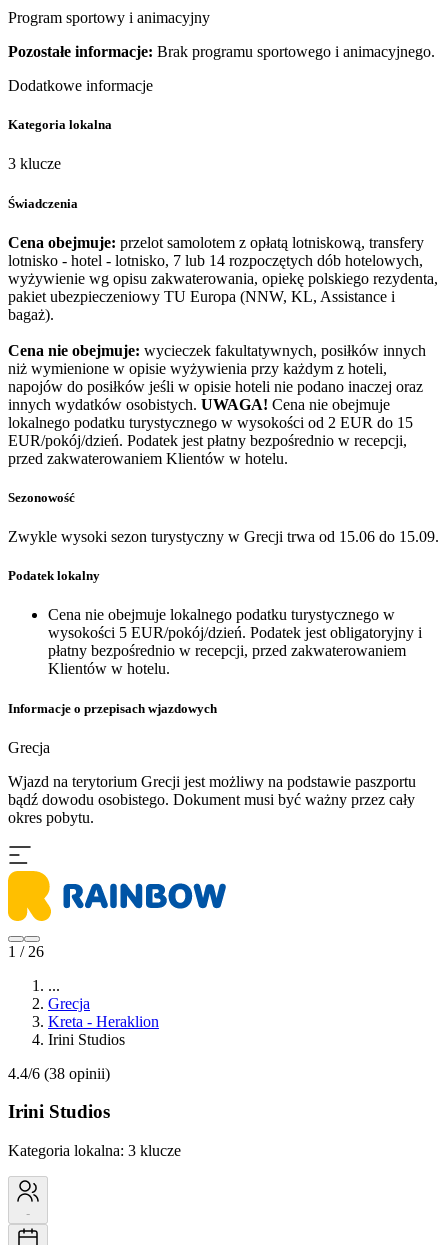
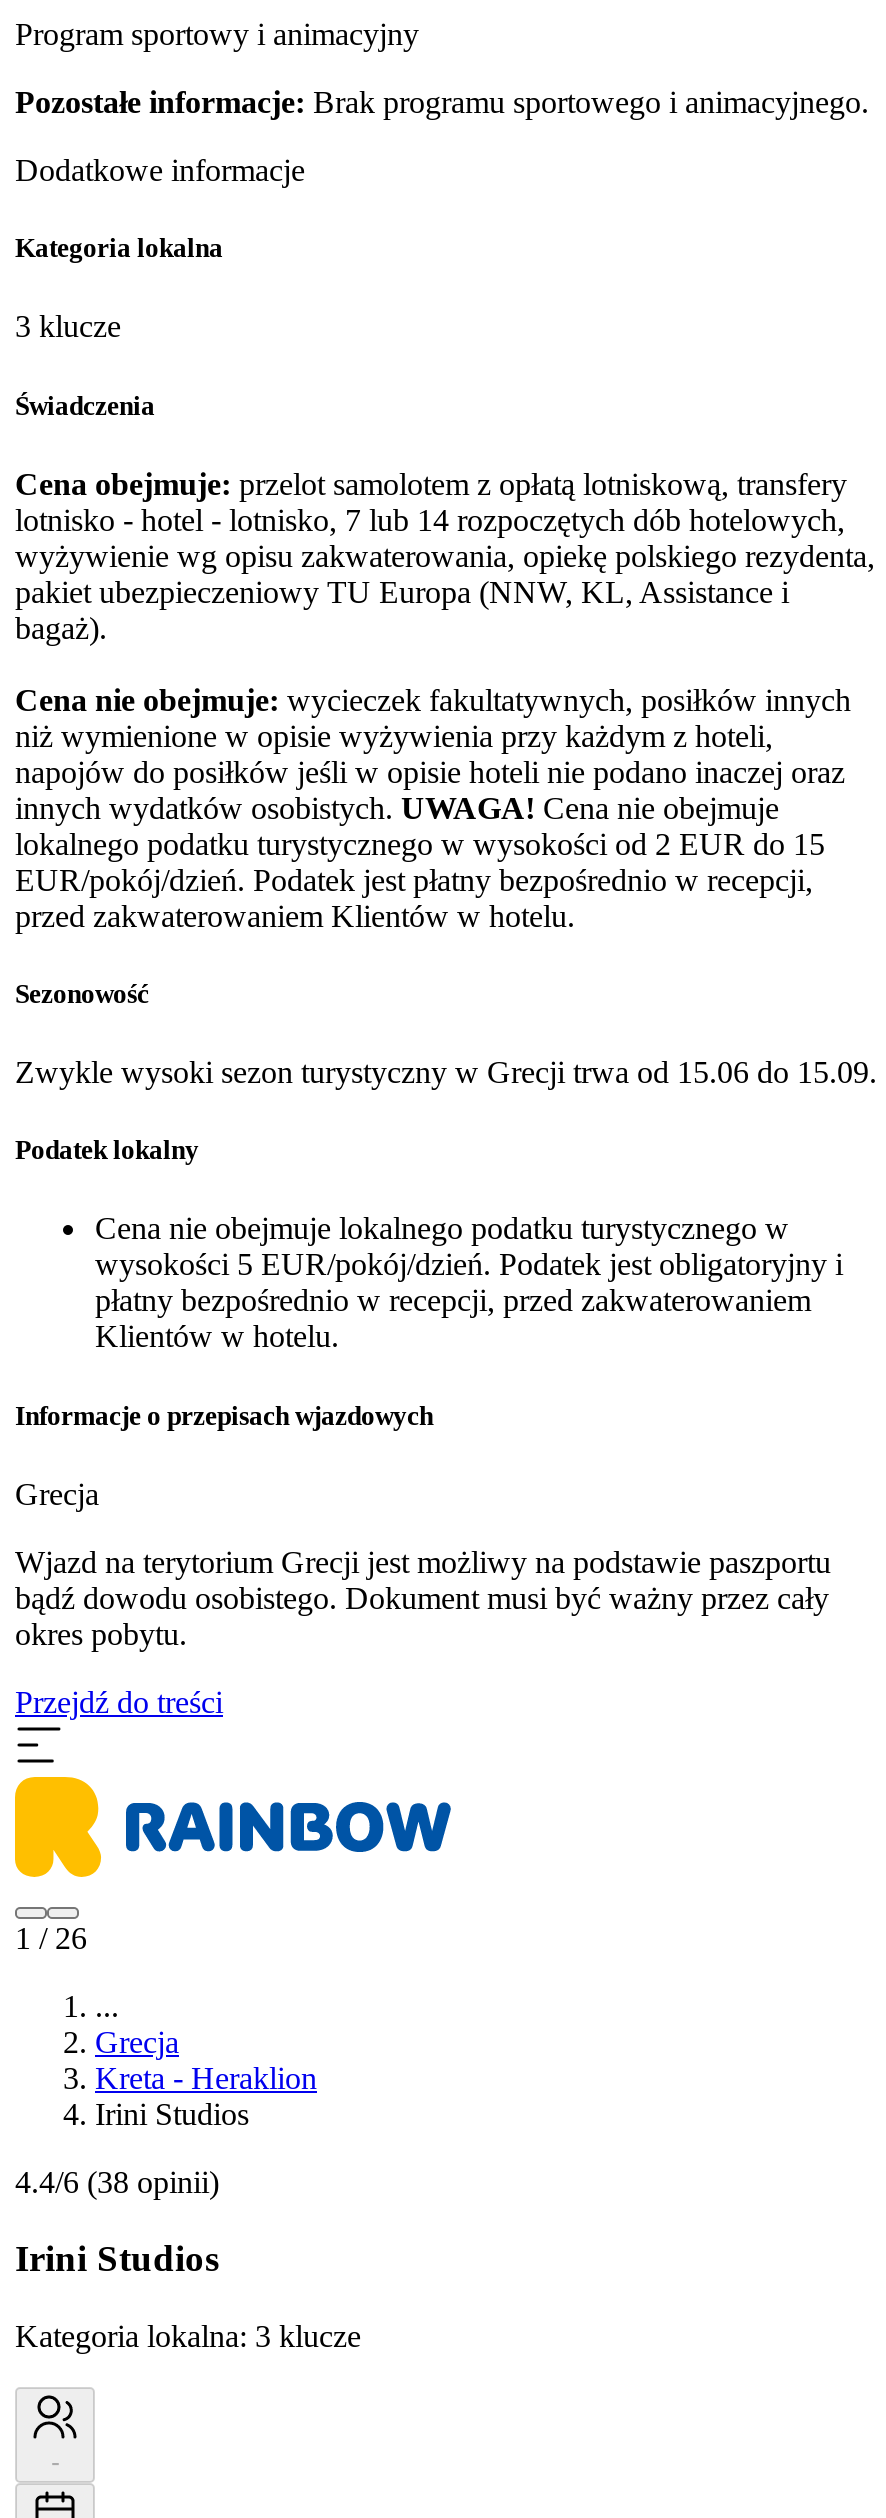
+ Przejdź do treści
